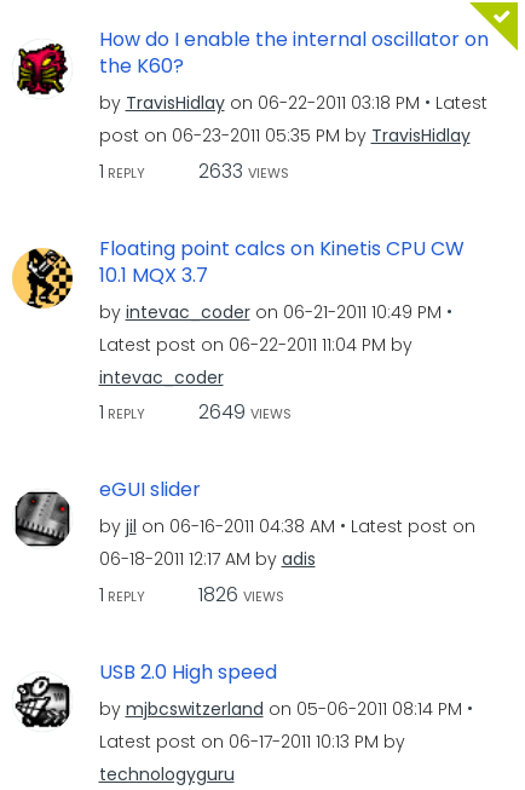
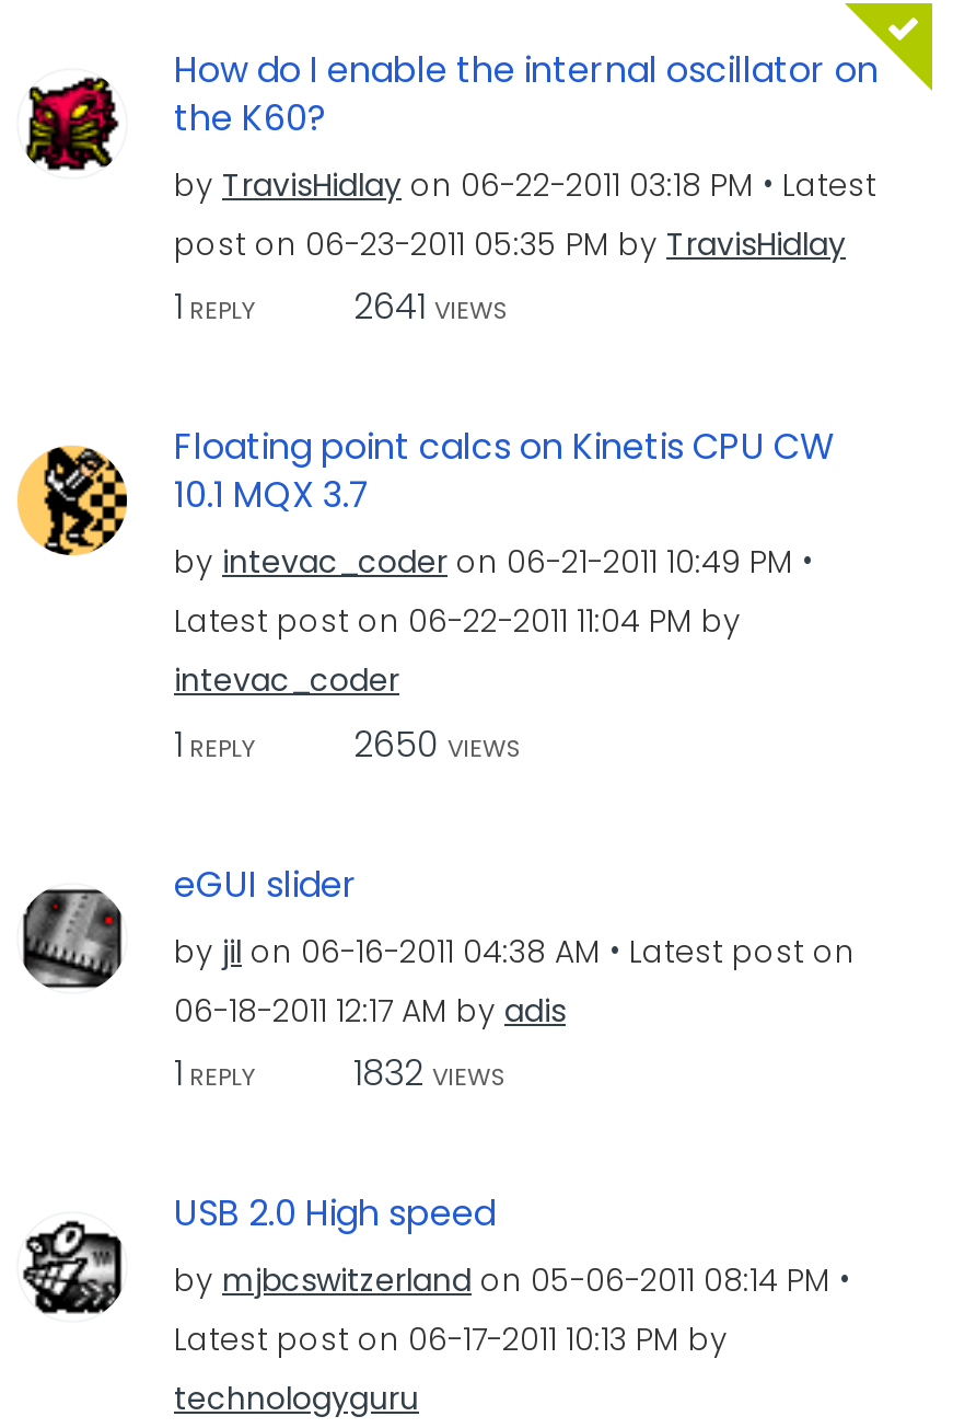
- 1 REPLY 2633 VIEWS
+ 1 REPLY 2641 VIEWS

- 1 REPLY 2649 VIEWS
+ 1 REPLY 2650 VIEWS

- 1 REPLY 1826 VIEWS
+ 1 REPLY 1832 VIEWS
